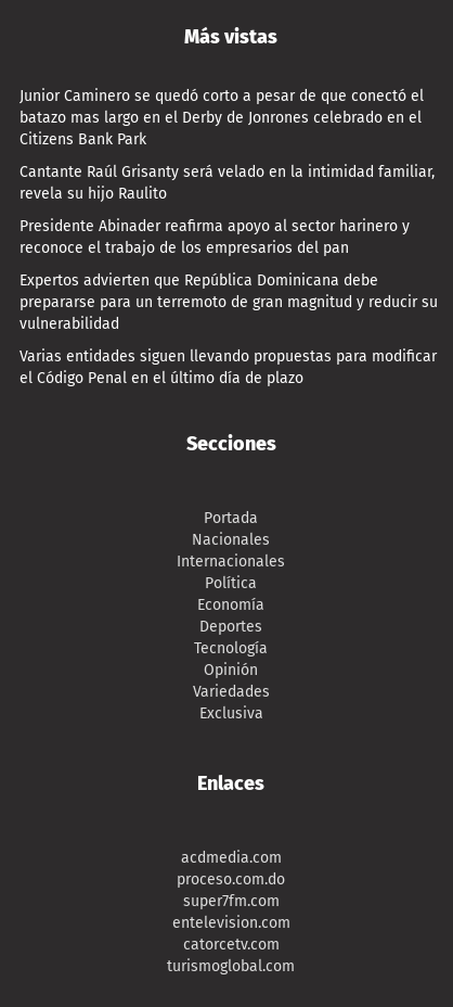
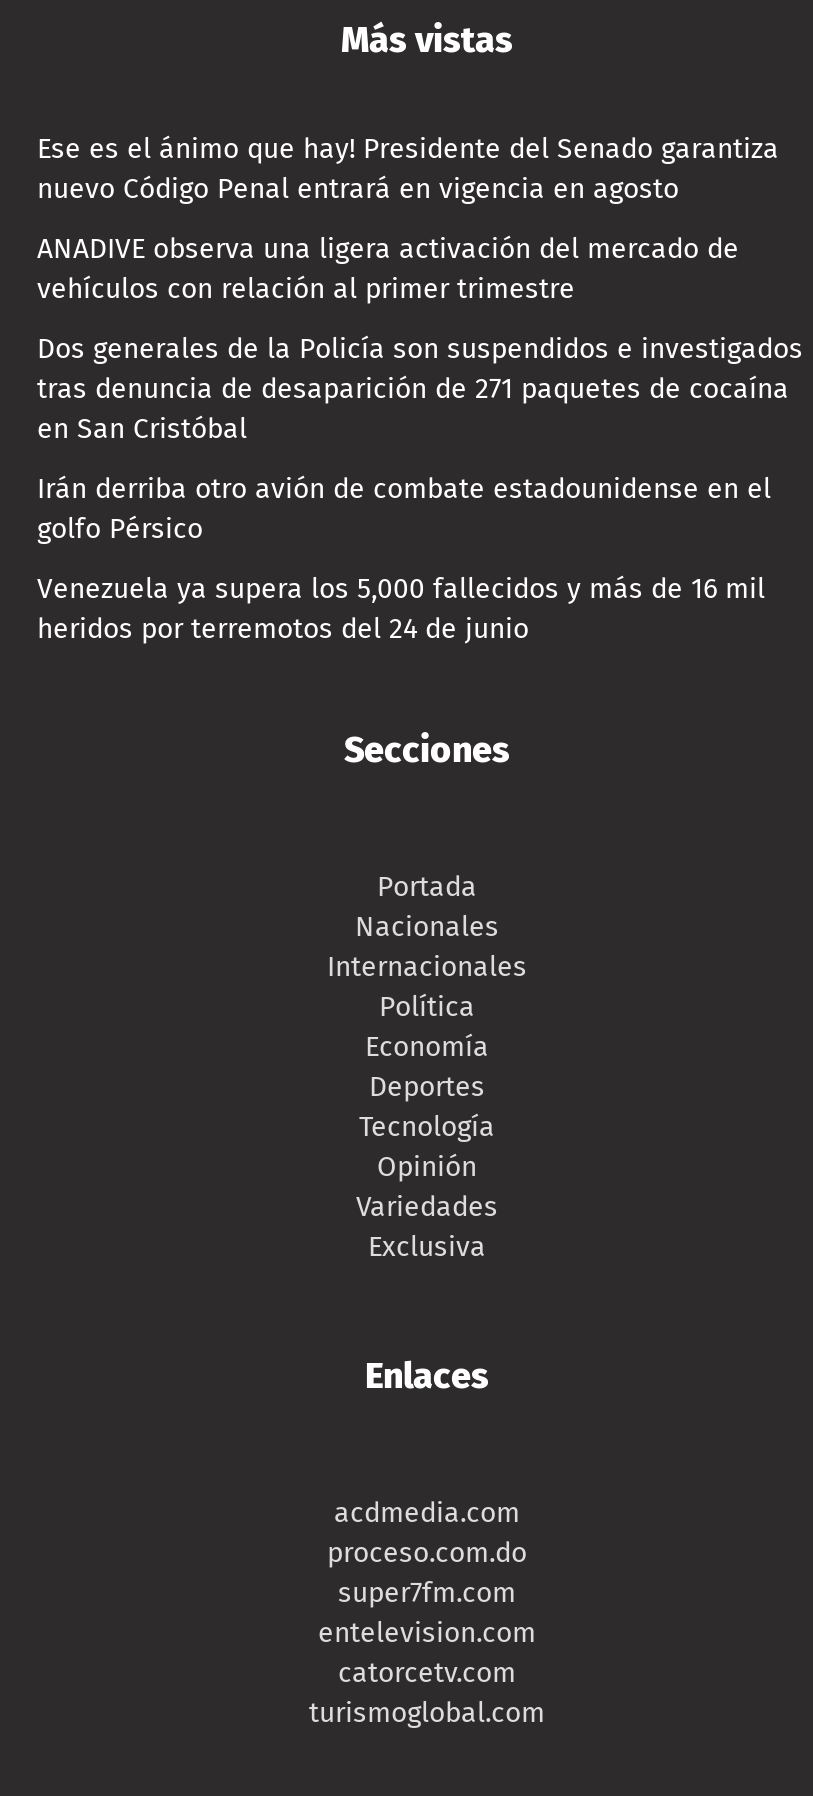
- Junior Caminero se quedó corto a pesar de que conectó el
- batazo mas largo en el Derby de Jonrones celebrado en el
- Citizens Bank Park
+ Ese es el ánimo que hay! Presidente del Senado garantiza
+ nuevo Código Penal entrará en vigencia en agosto

- Cantante Raúl Grisanty será velado en la intimidad familiar,
- revela su hijo Raulito
+ ANADIVE observa una ligera activación del mercado de
+ vehículos con relación al primer trimestre

- Presidente Abinader reafirma apoyo al sector harinero y
- reconoce el trabajo de los empresarios del pan
+ Dos generales de la Policía son suspendidos e investigados
+ tras denuncia de desaparición de 271 paquetes de cocaína
+ en San Cristóbal

- Expertos advierten que República Dominicana debe
- prepararse para un terremoto de gran magnitud y reducir su
- vulnerabilidad
+ Irán derriba otro avión de combate estadounidense en el
+ golfo Pérsico

- Varias entidades siguen llevando propuestas para modificar
- el Código Penal en el último día de plazo
+ Venezuela ya supera los 5,000 fallecidos y más de 16 mil
+ heridos por terremotos del 24 de junio
